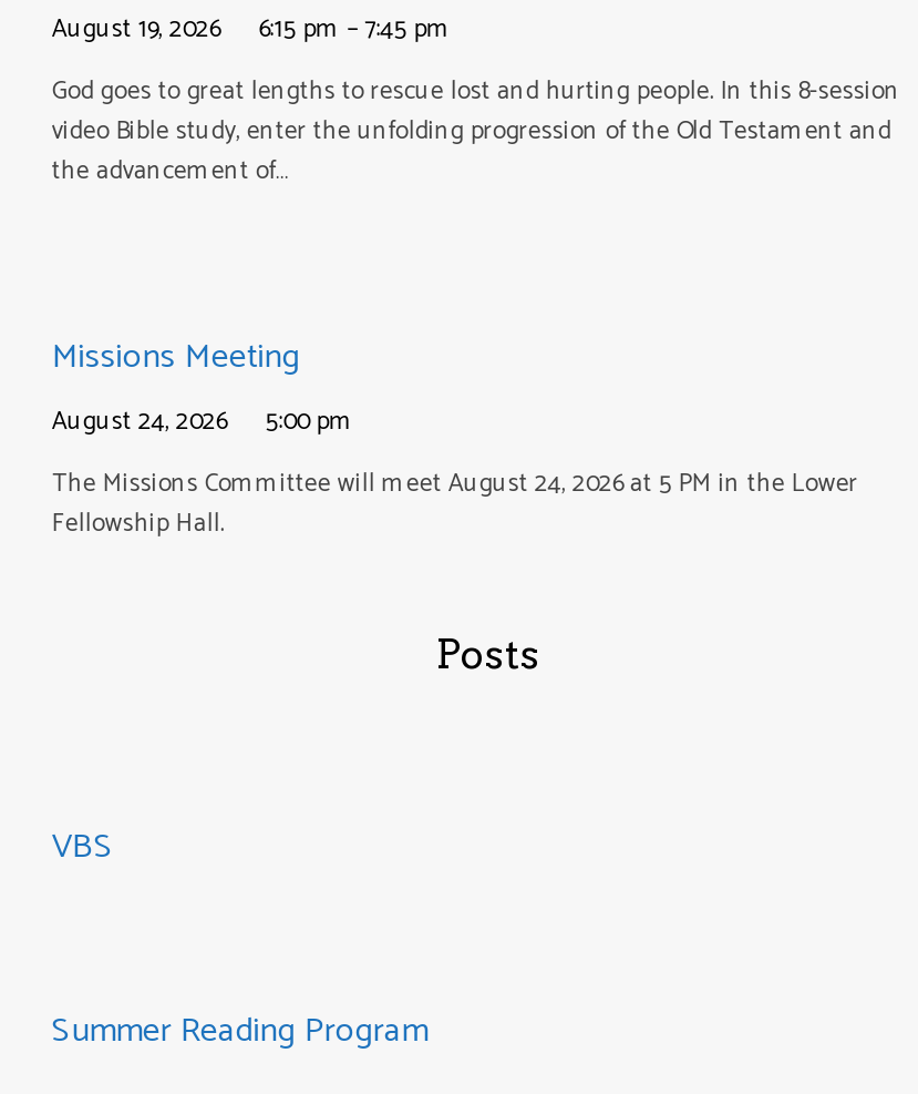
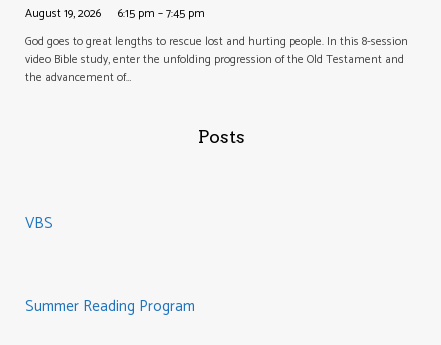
- Missions Meeting
- August 24, 2026
- 5:00 pm
- The Missions Committee will meet August 24, 2026 at 5 PM in the Lower
- Fellowship Hall.
